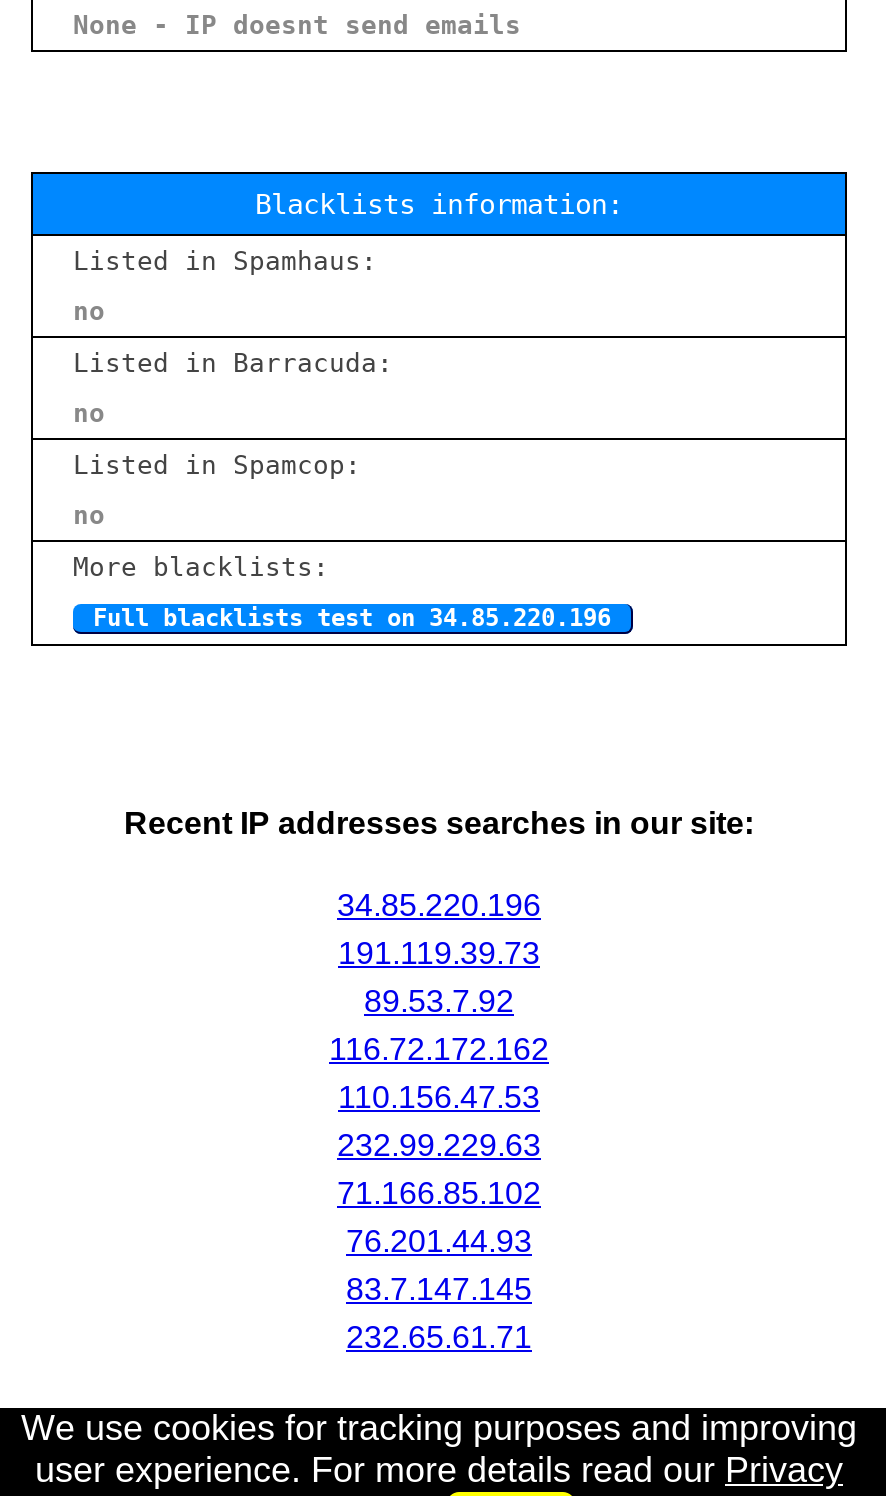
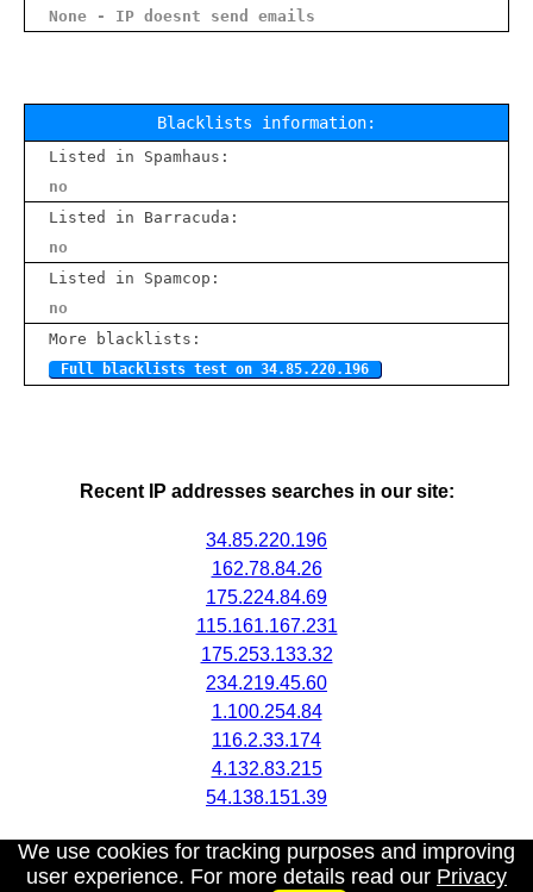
- 191.119.39.73
+ 162.78.84.26

- 89.53.7.92
+ 175.224.84.69

- 116.72.172.162
+ 115.161.167.231

- 110.156.47.53
+ 175.253.133.32

- 232.99.229.63
+ 234.219.45.60

- 71.166.85.102
+ 1.100.254.84

- 76.201.44.93
+ 116.2.33.174

- 83.7.147.145
+ 4.132.83.215

- 232.65.61.71
+ 54.138.151.39
